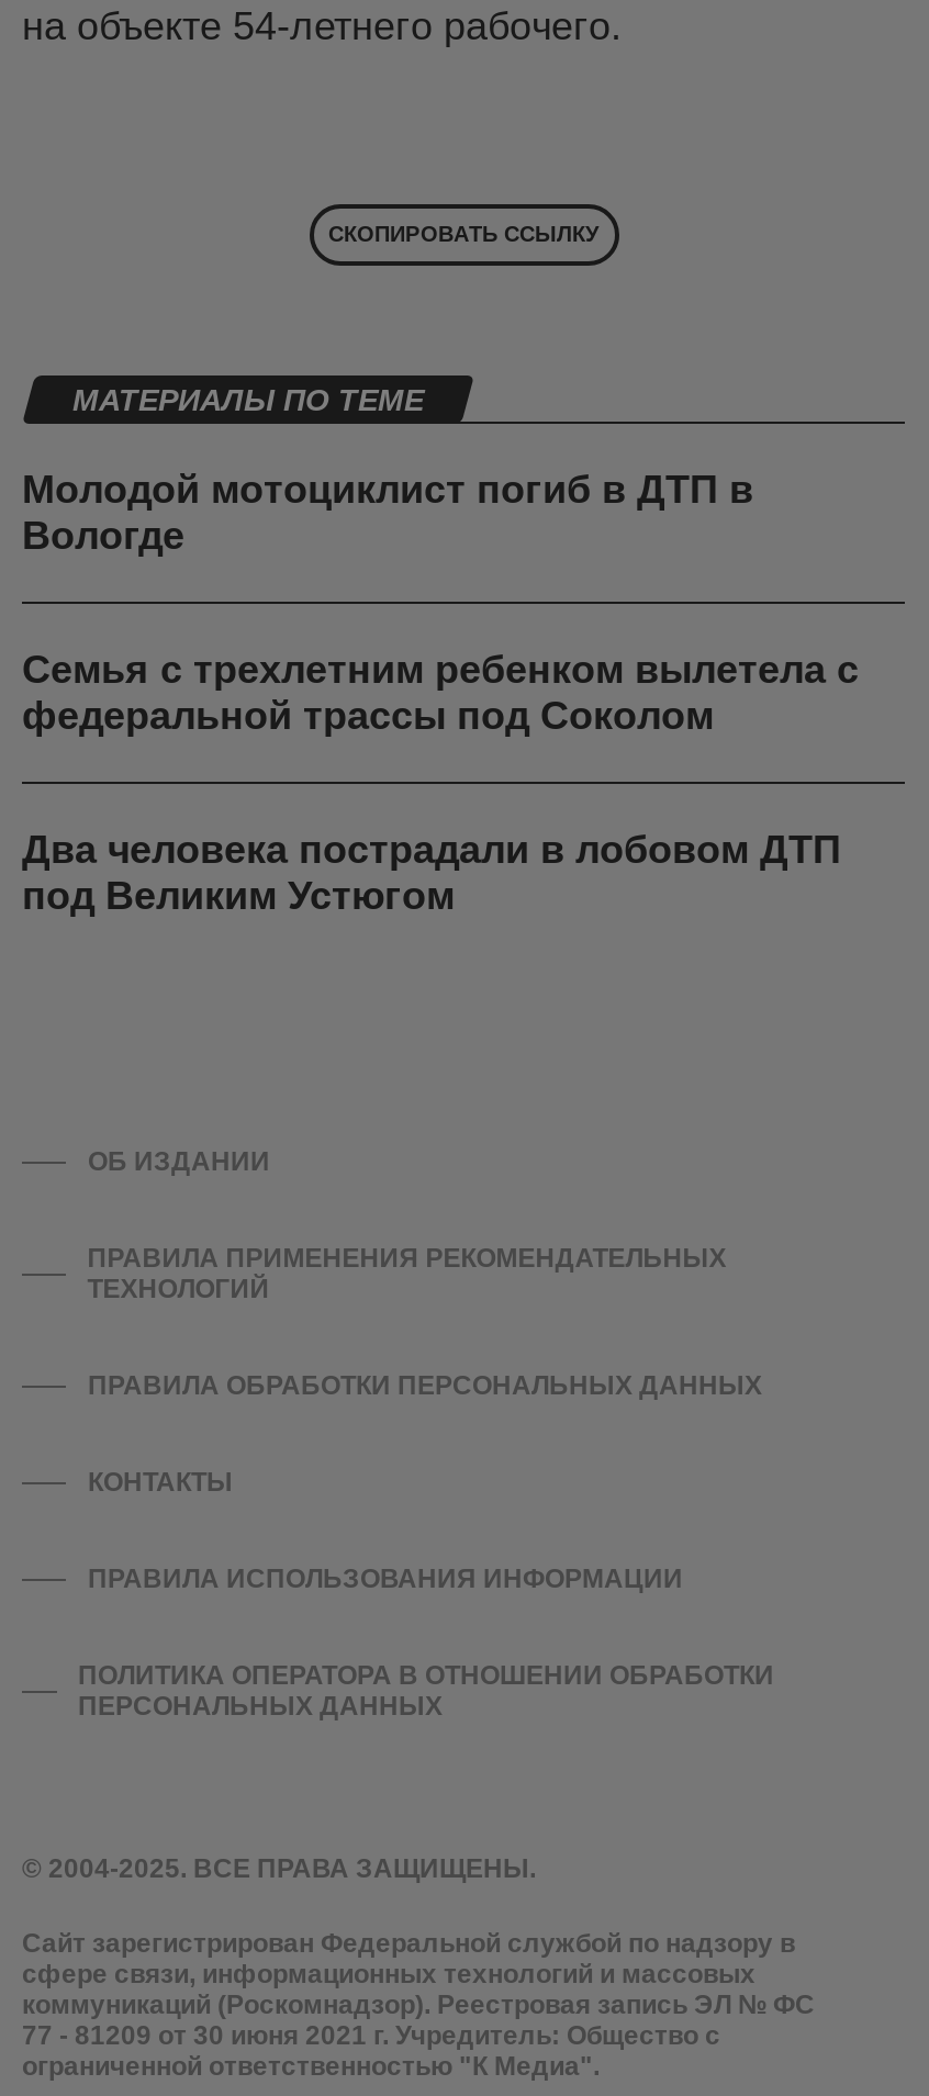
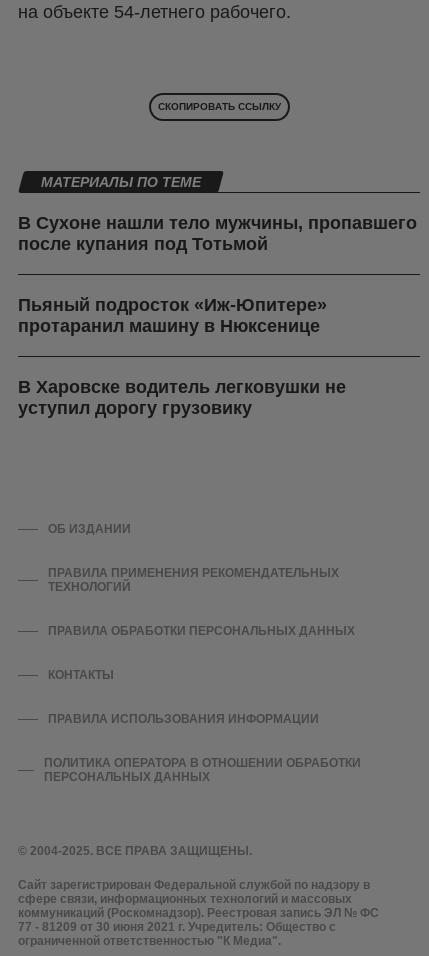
- Молодой мотоциклист погиб в ДТП в
- Вологде
+ В Сухоне нашли тело мужчины, пропавшего
+ после купания под Тотьмой

- Семья с трехлетним ребенком вылетела с
- федеральной трассы под Соколом
+ Пьяный подросток «Иж-Юпитере»
+ протаранил машину в Нюксенице

- Два человека пострадали в лобовом ДТП
- под Великим Устюгом
+ В Харовске водитель легковушки не
+ уступил дорогу грузовику
